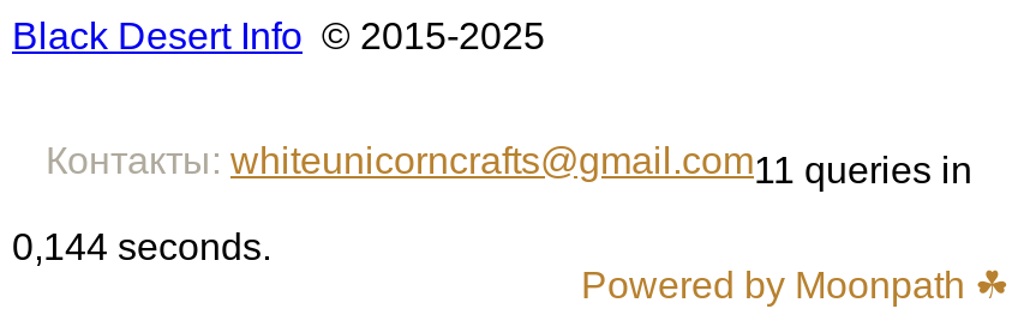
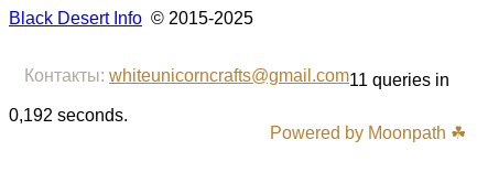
- 0,144 seconds.
+ 0,192 seconds.
